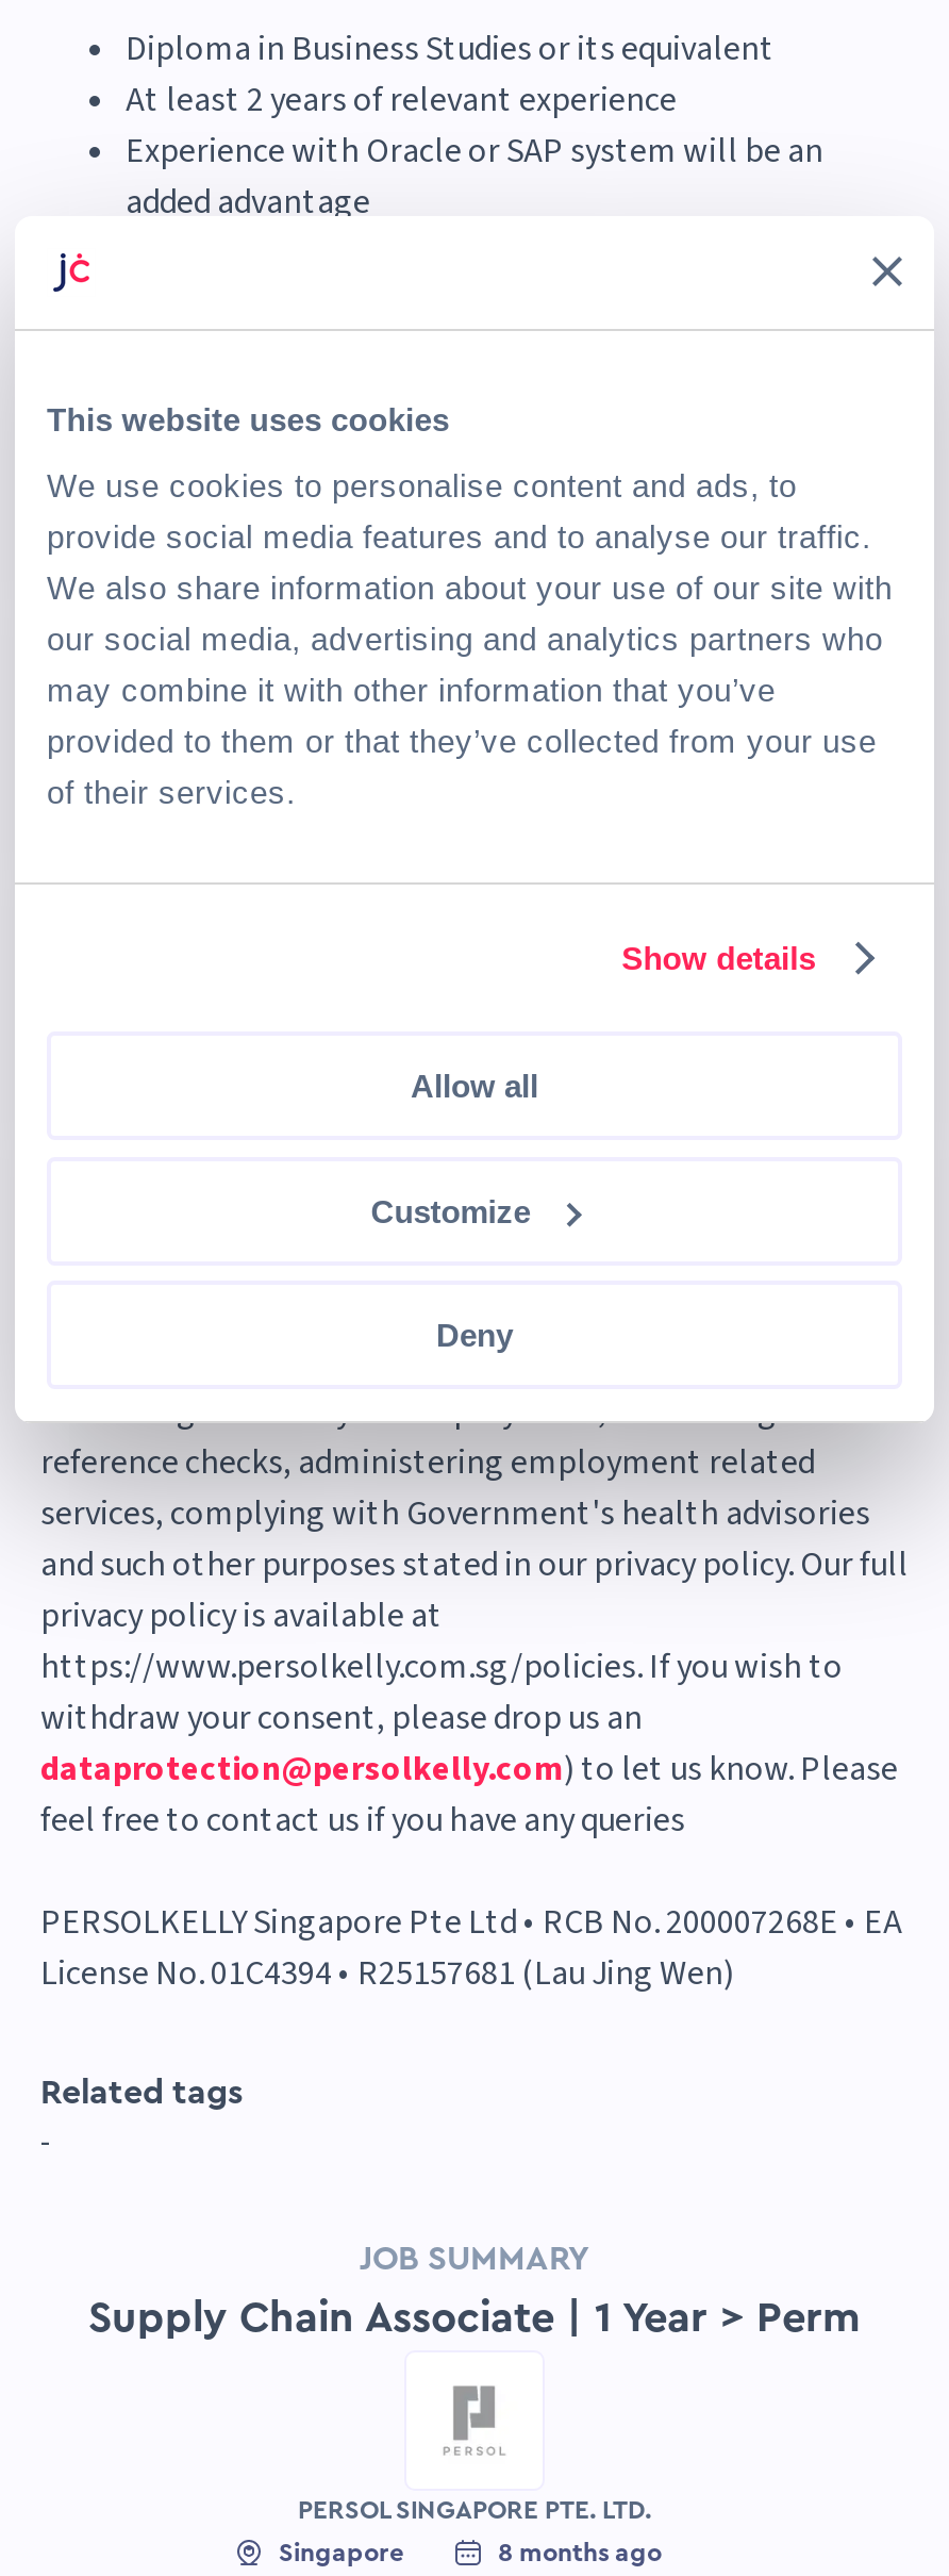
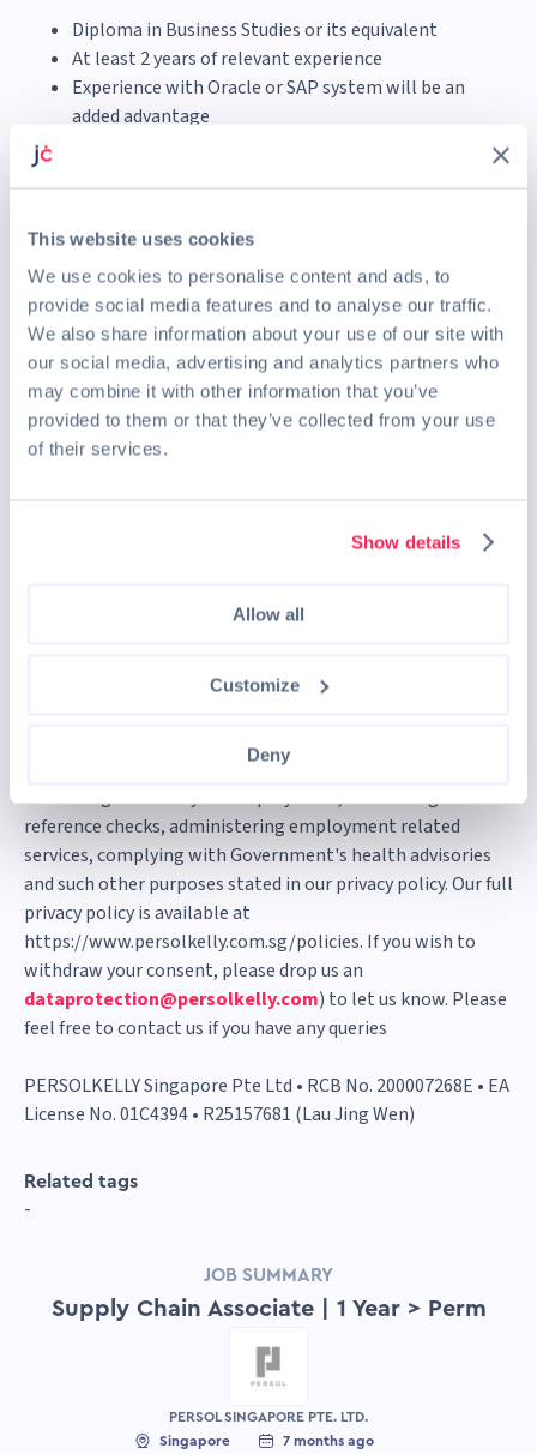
- 8 months ago
+ 7 months ago
